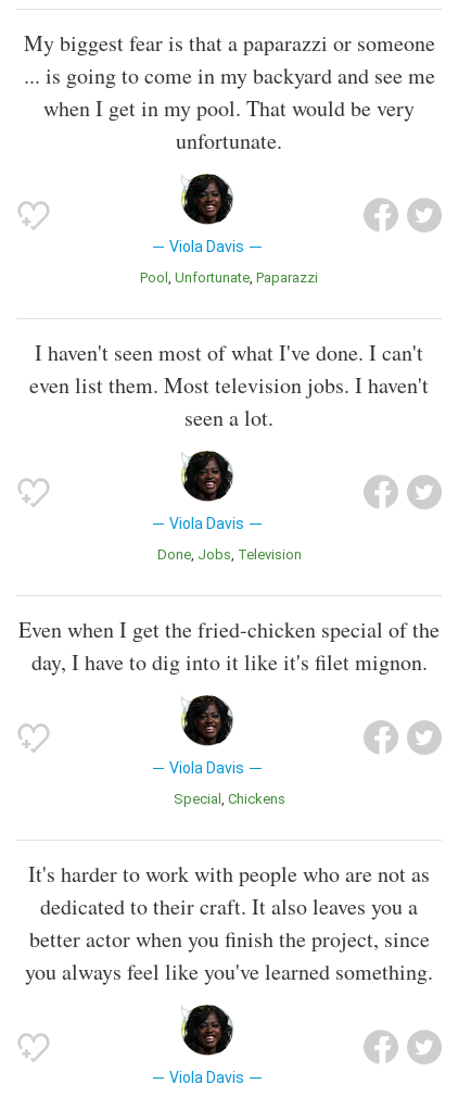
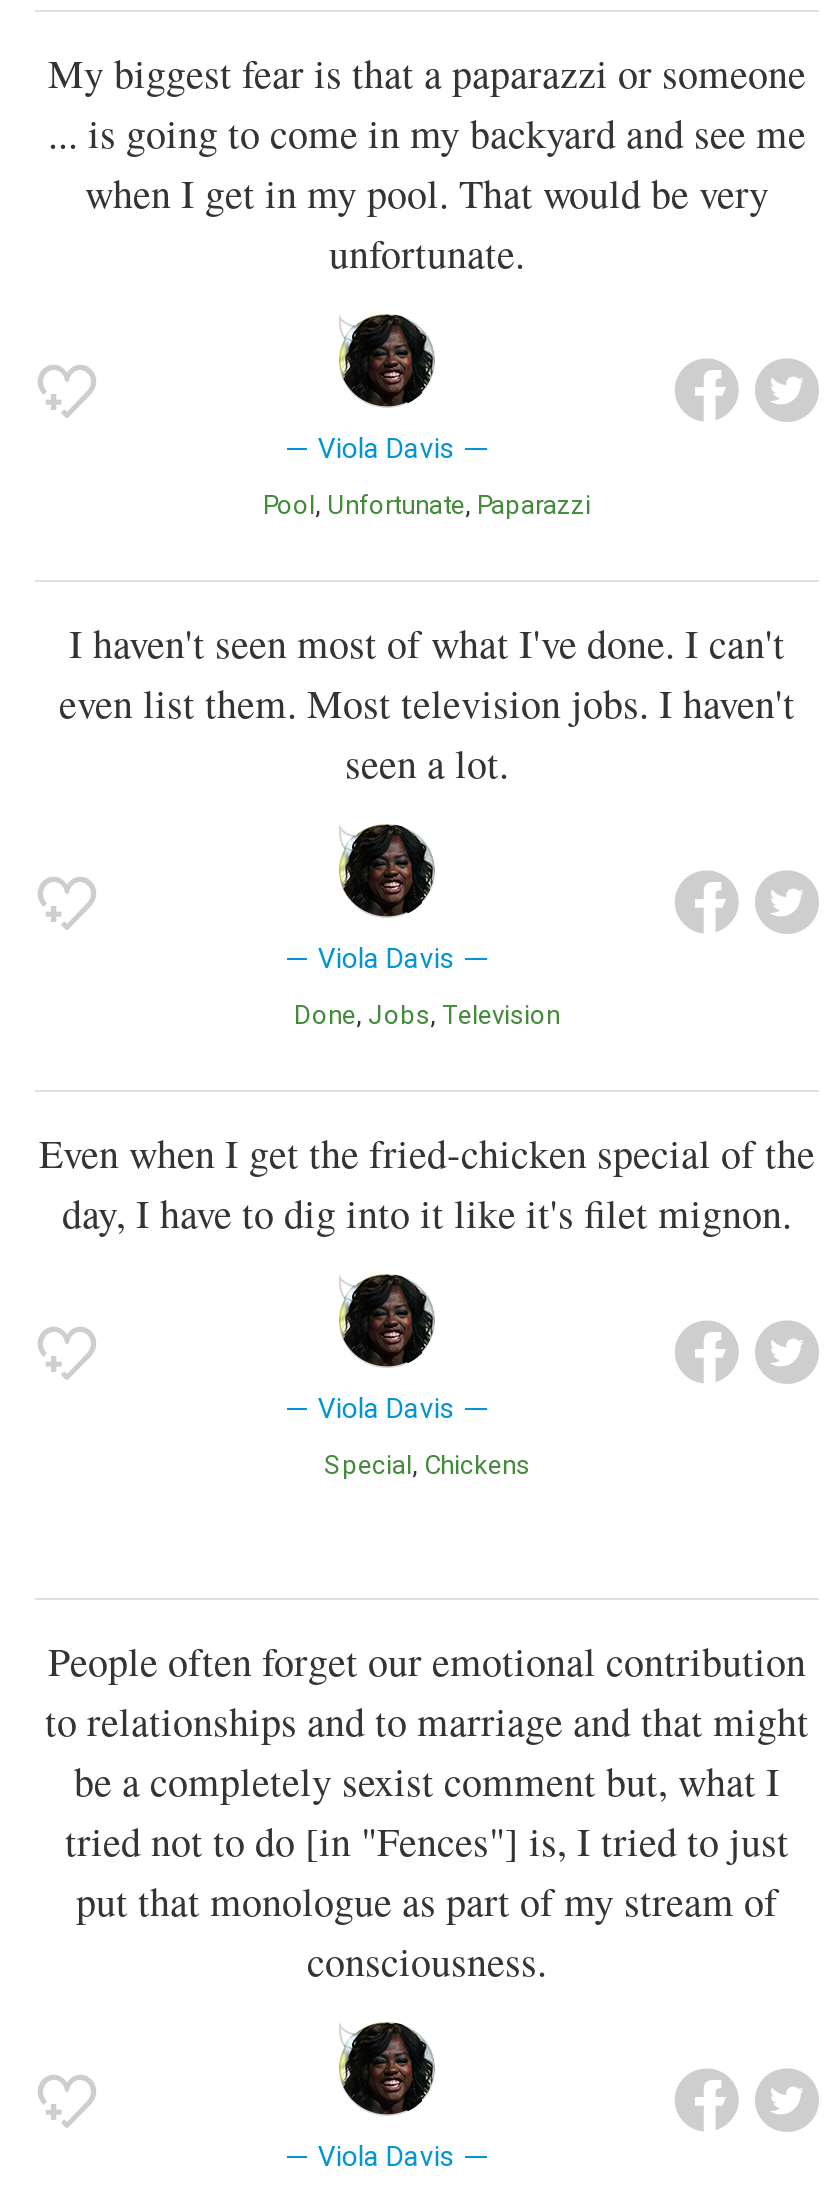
- It's harder to work with people who are not as
- dedicated to their craft. It also leaves you a
- better actor when you finish the project, since
- you always feel like you've learned something.
+ People often forget our emotional contribution
+ to relationships and to marriage and that might
+ be a completely sexist comment but, what I
+ tried not to do [in "Fences"] is, I tried to just
+ put that monologue as part of my stream of
+ consciousness.
